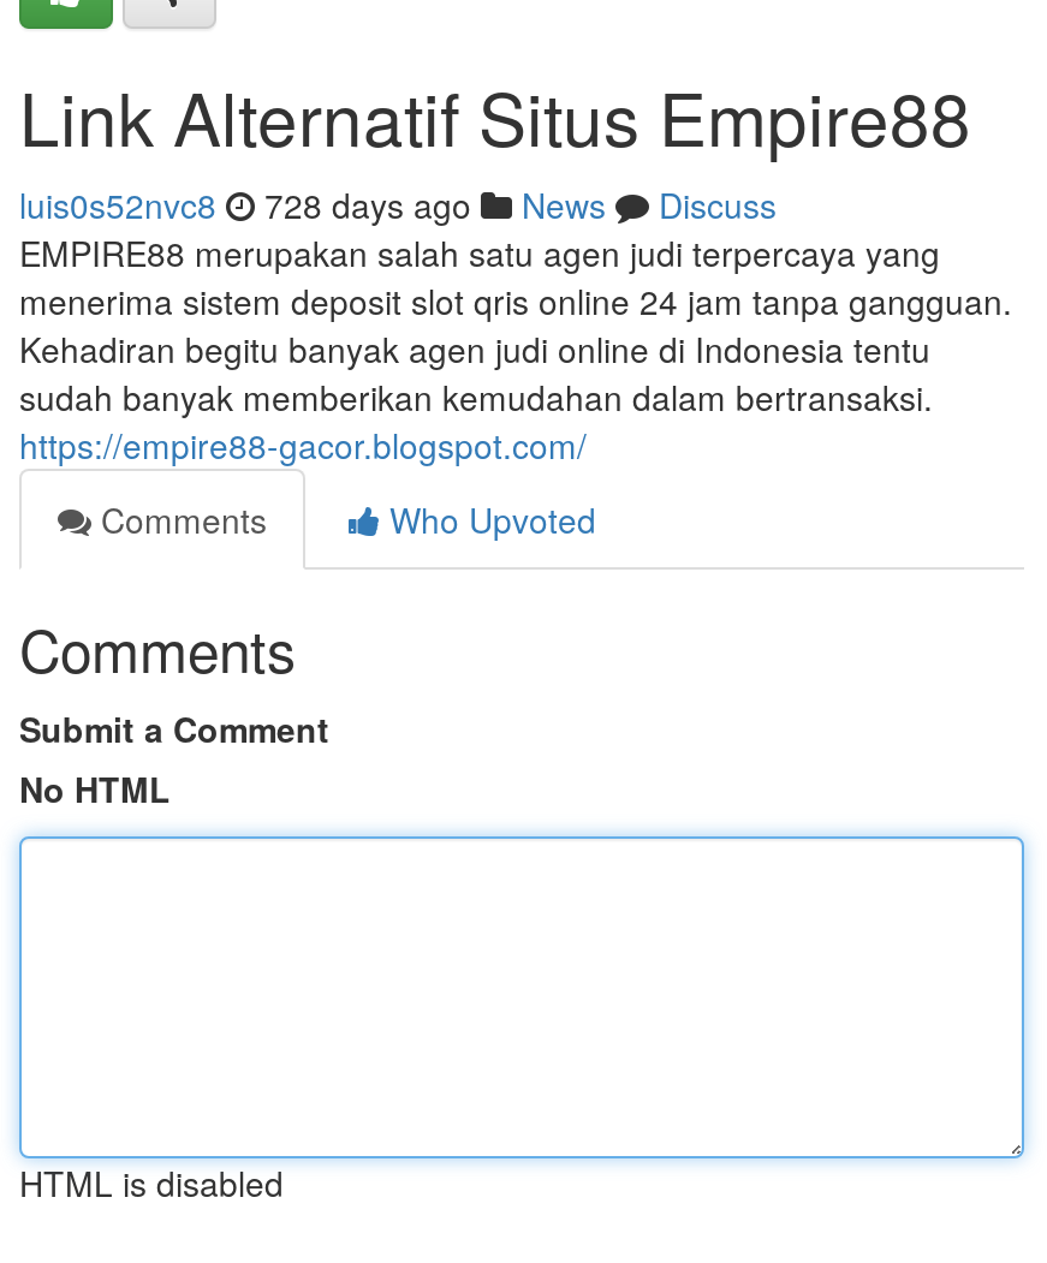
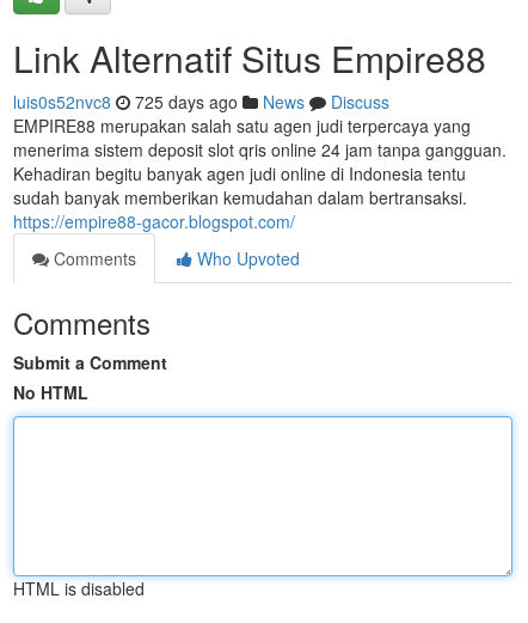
- luis0s52nvc8 728 days ago News Discuss
+ luis0s52nvc8 725 days ago News Discuss
